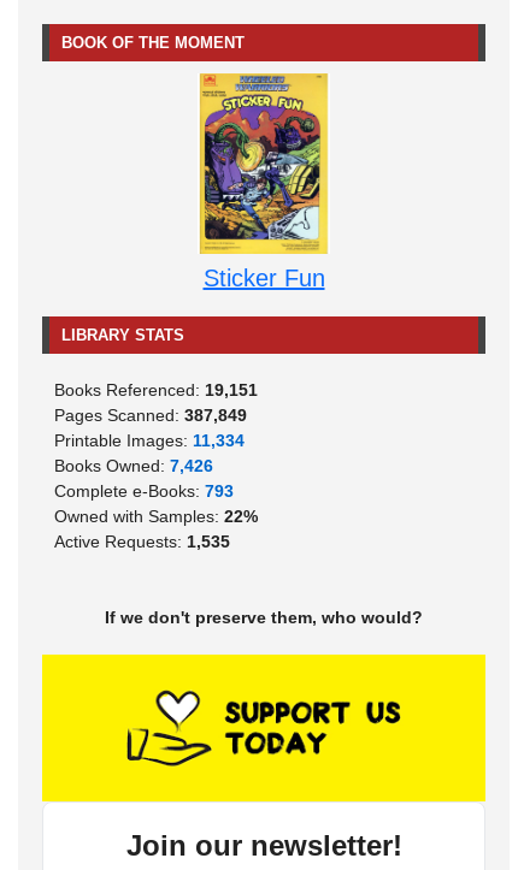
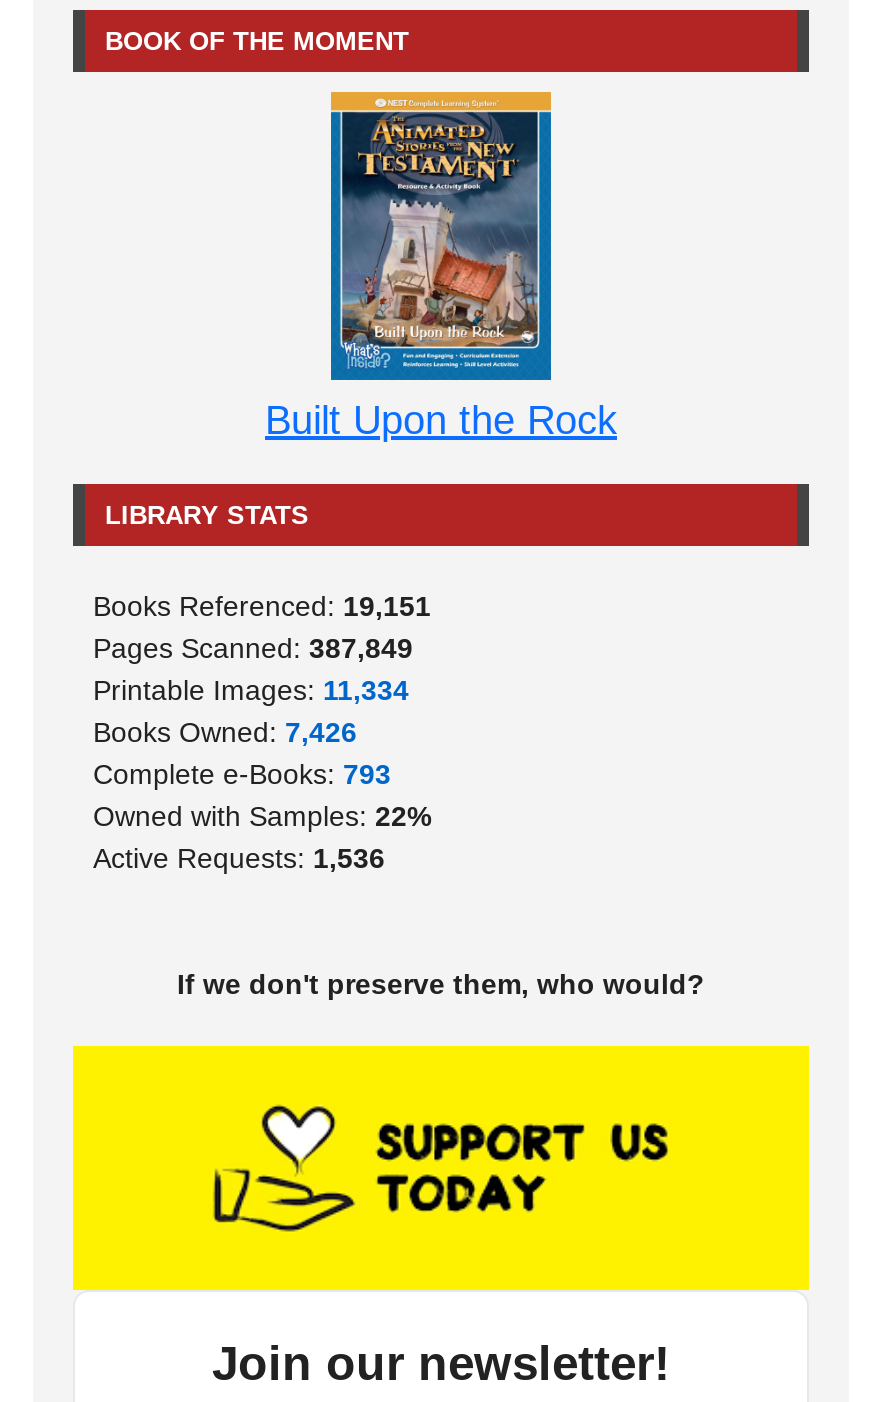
- [image]
- Sticker Fun
+ [image]
+ Built Upon the Rock

- Active Requests: 1,535
+ Active Requests: 1,536
